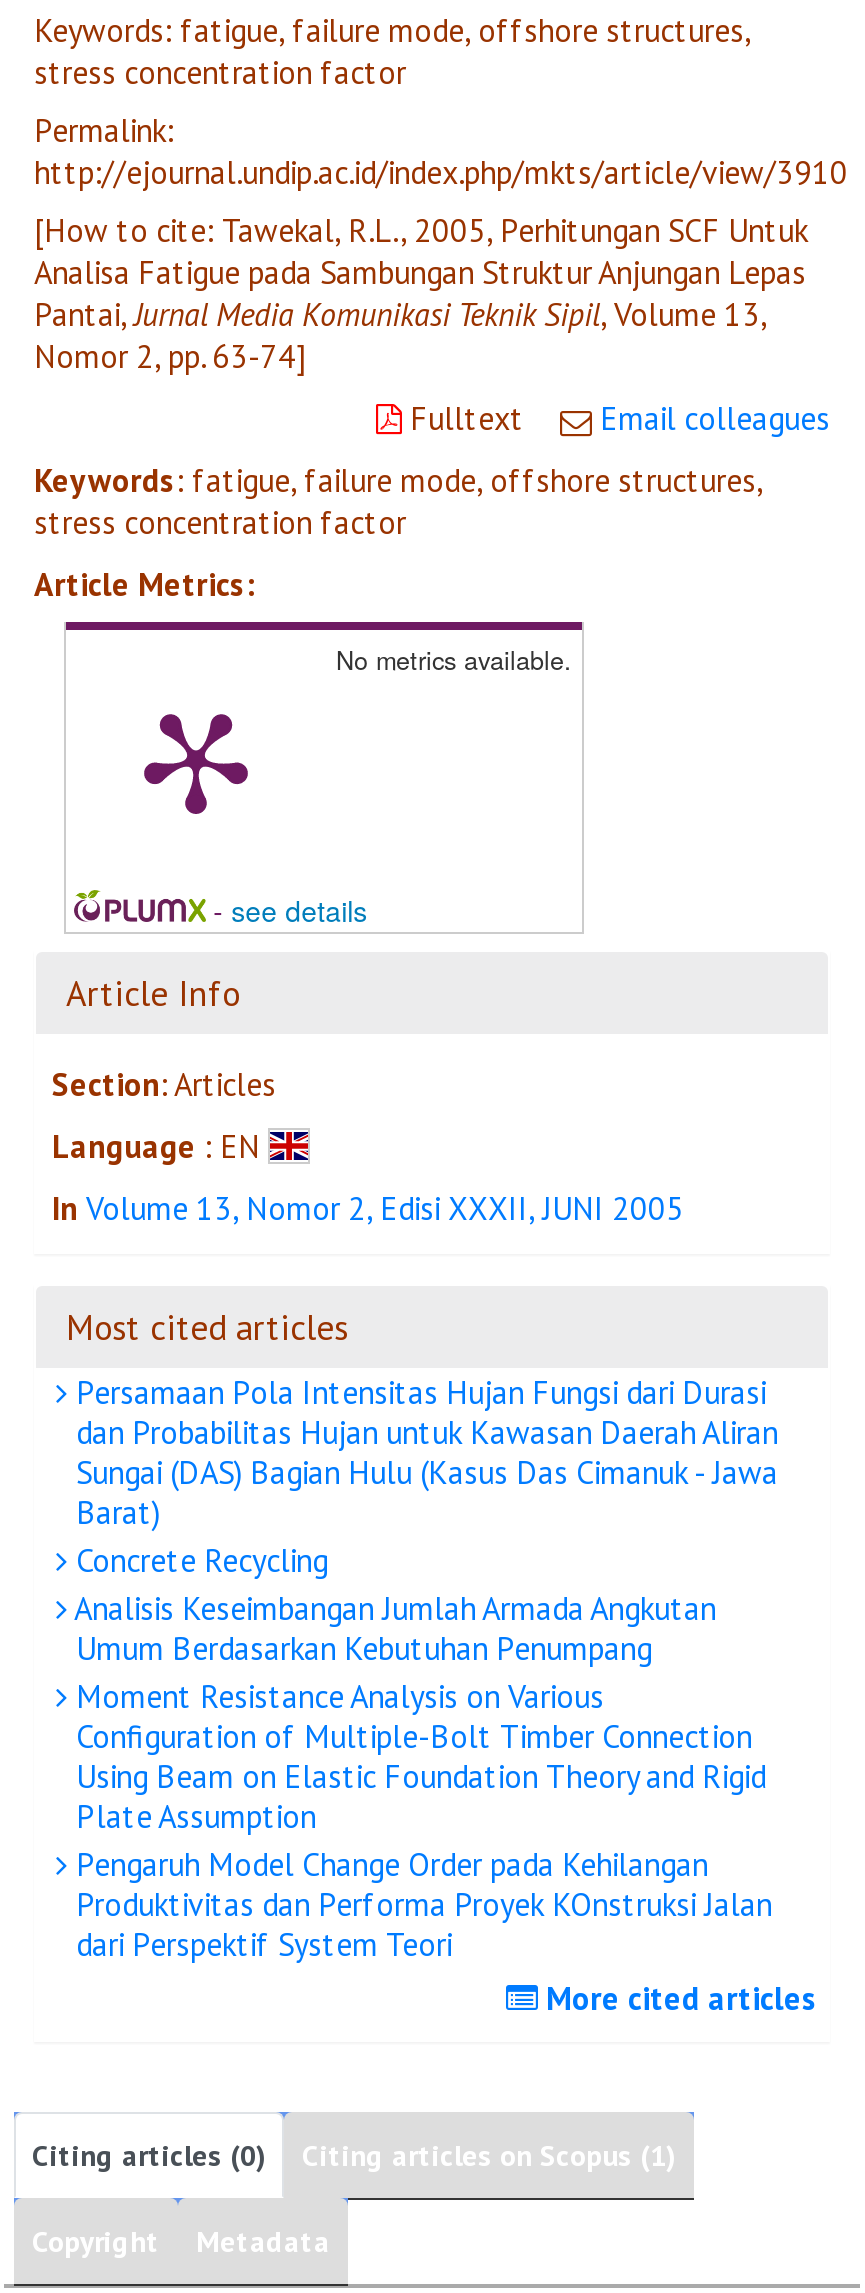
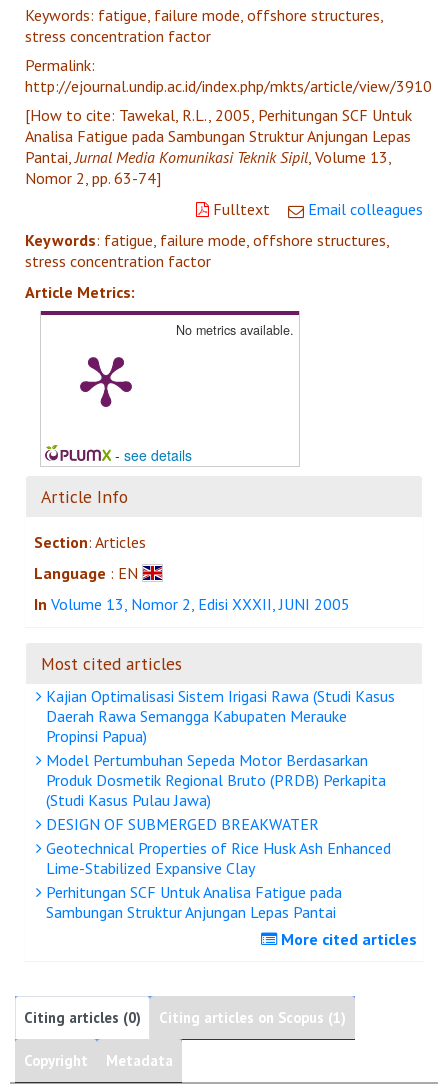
- Persamaan Pola Intensitas Hujan Fungsi dari Durasi
- dan Probabilitas Hujan untuk Kawasan Daerah Aliran
- Sungai (DAS) Bagian Hulu (Kasus Das Cimanuk - Jawa
- Barat)
- Concrete Recycling
- Analisis Keseimbangan Jumlah Armada Angkutan
- Umum Berdasarkan Kebutuhan Penumpang
- Moment Resistance Analysis on Various
- Configuration of Multiple-Bolt Timber Connection
- Using Beam on Elastic Foundation Theory and Rigid
- Plate Assumption
- Pengaruh Model Change Order pada Kehilangan
- Produktivitas dan Performa Proyek KOnstruksi Jalan
- dari Perspektif System Teori
+ Kajian Optimalisasi Sistem Irigasi Rawa (Studi Kasus
+ Daerah Rawa Semangga Kabupaten Merauke
+ Propinsi Papua)
+ Model Pertumbuhan Sepeda Motor Berdasarkan
+ Produk Dosmetik Regional Bruto (PRDB) Perkapita
+ (Studi Kasus Pulau Jawa)
+ DESIGN OF SUBMERGED BREAKWATER
+ Geotechnical Properties of Rice Husk Ash Enhanced
+ Lime-Stabilized Expansive Clay
+ Perhitungan SCF Untuk Analisa Fatigue pada
+ Sambungan Struktur Anjungan Lepas Pantai
